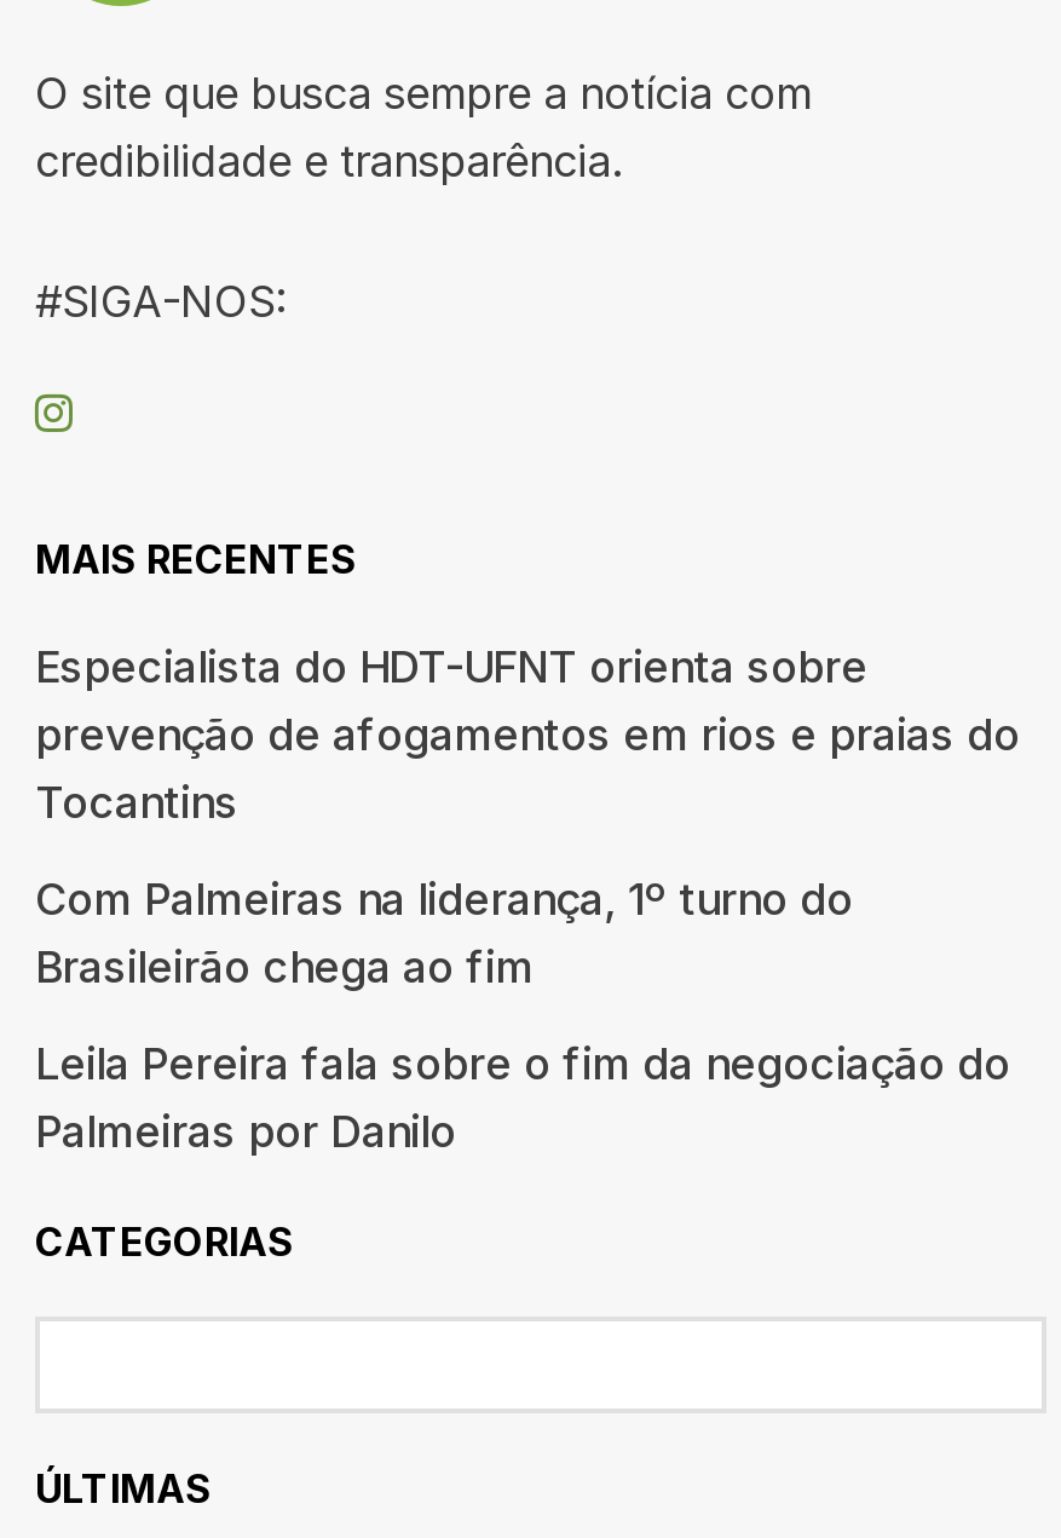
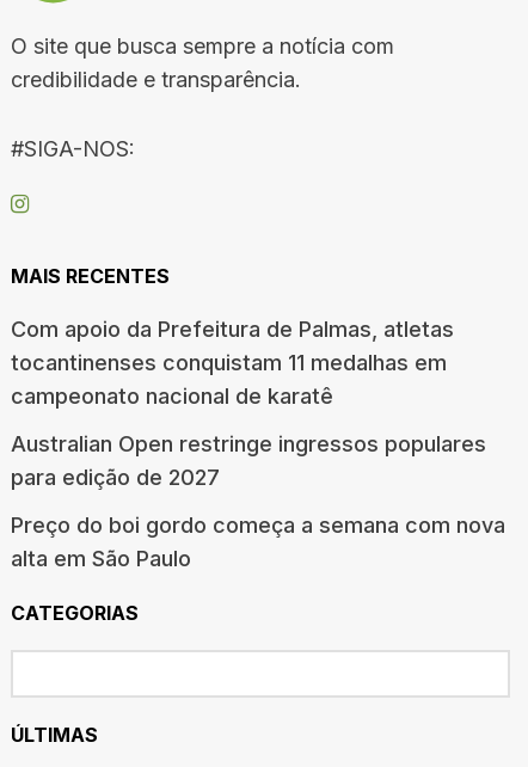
- Especialista do HDT-UFNT orienta sobre
- prevenção de afogamentos em rios e praias do
- Tocantins
+ Com apoio da Prefeitura de Palmas, atletas
+ tocantinenses conquistam 11 medalhas em
+ campeonato nacional de karatê

- Com Palmeiras na liderança, 1º turno do
- Brasileirão chega ao fim
+ Australian Open restringe ingressos populares
+ para edição de 2027

- Leila Pereira fala sobre o fim da negociação do
- Palmeiras por Danilo
+ Preço do boi gordo começa a semana com nova
+ alta em São Paulo
